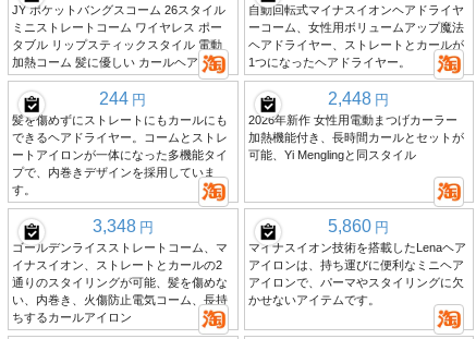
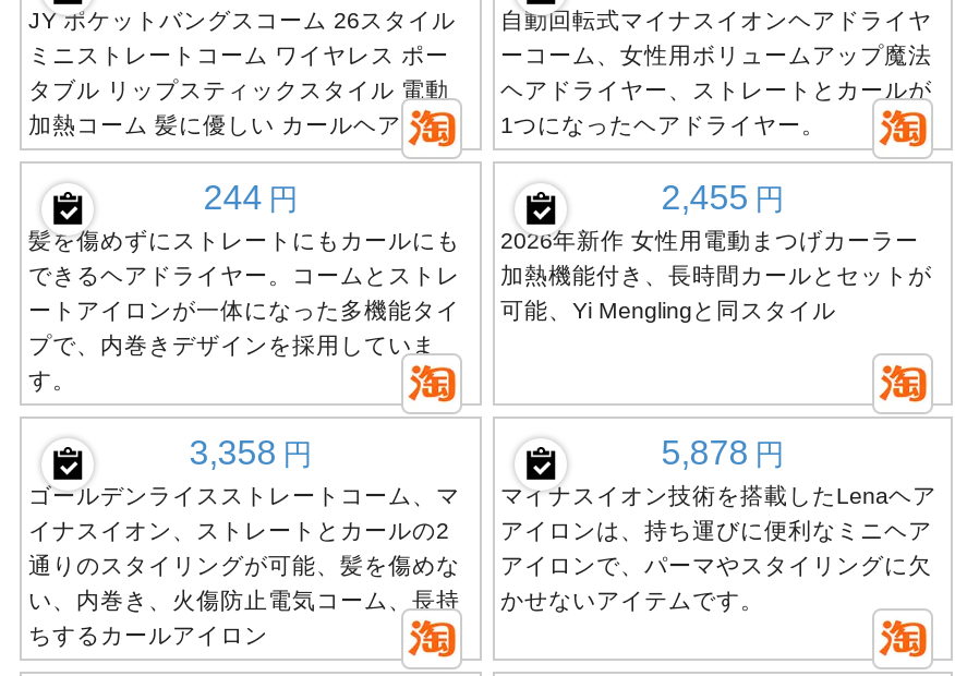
- 2,448 円
+ 2,455 円

- 3,348 円
+ 3,358 円

- 5,860 円
+ 5,878 円
